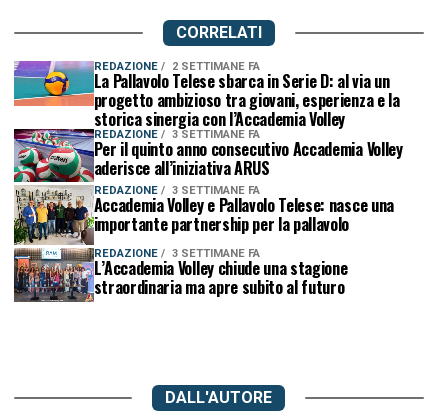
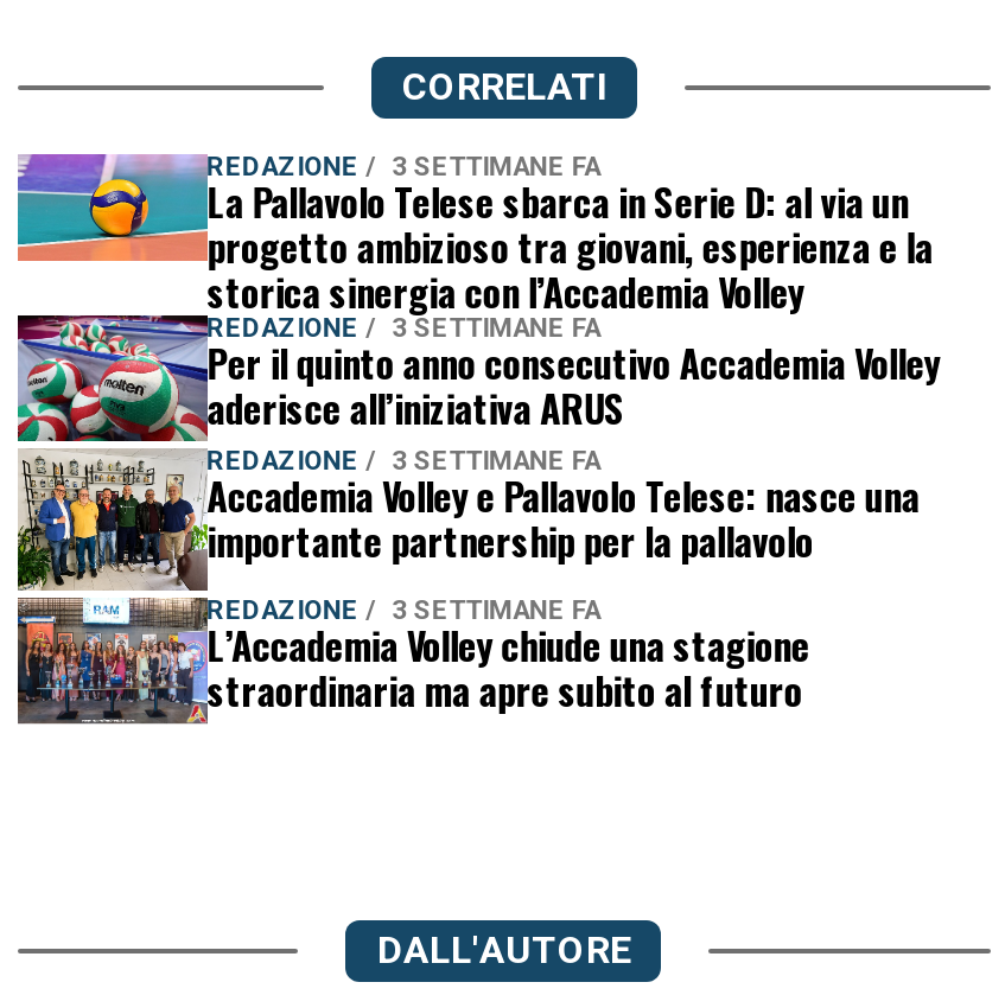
- REDAZIONE 2 SETTIMANE FA
+ REDAZIONE 3 SETTIMANE FA
